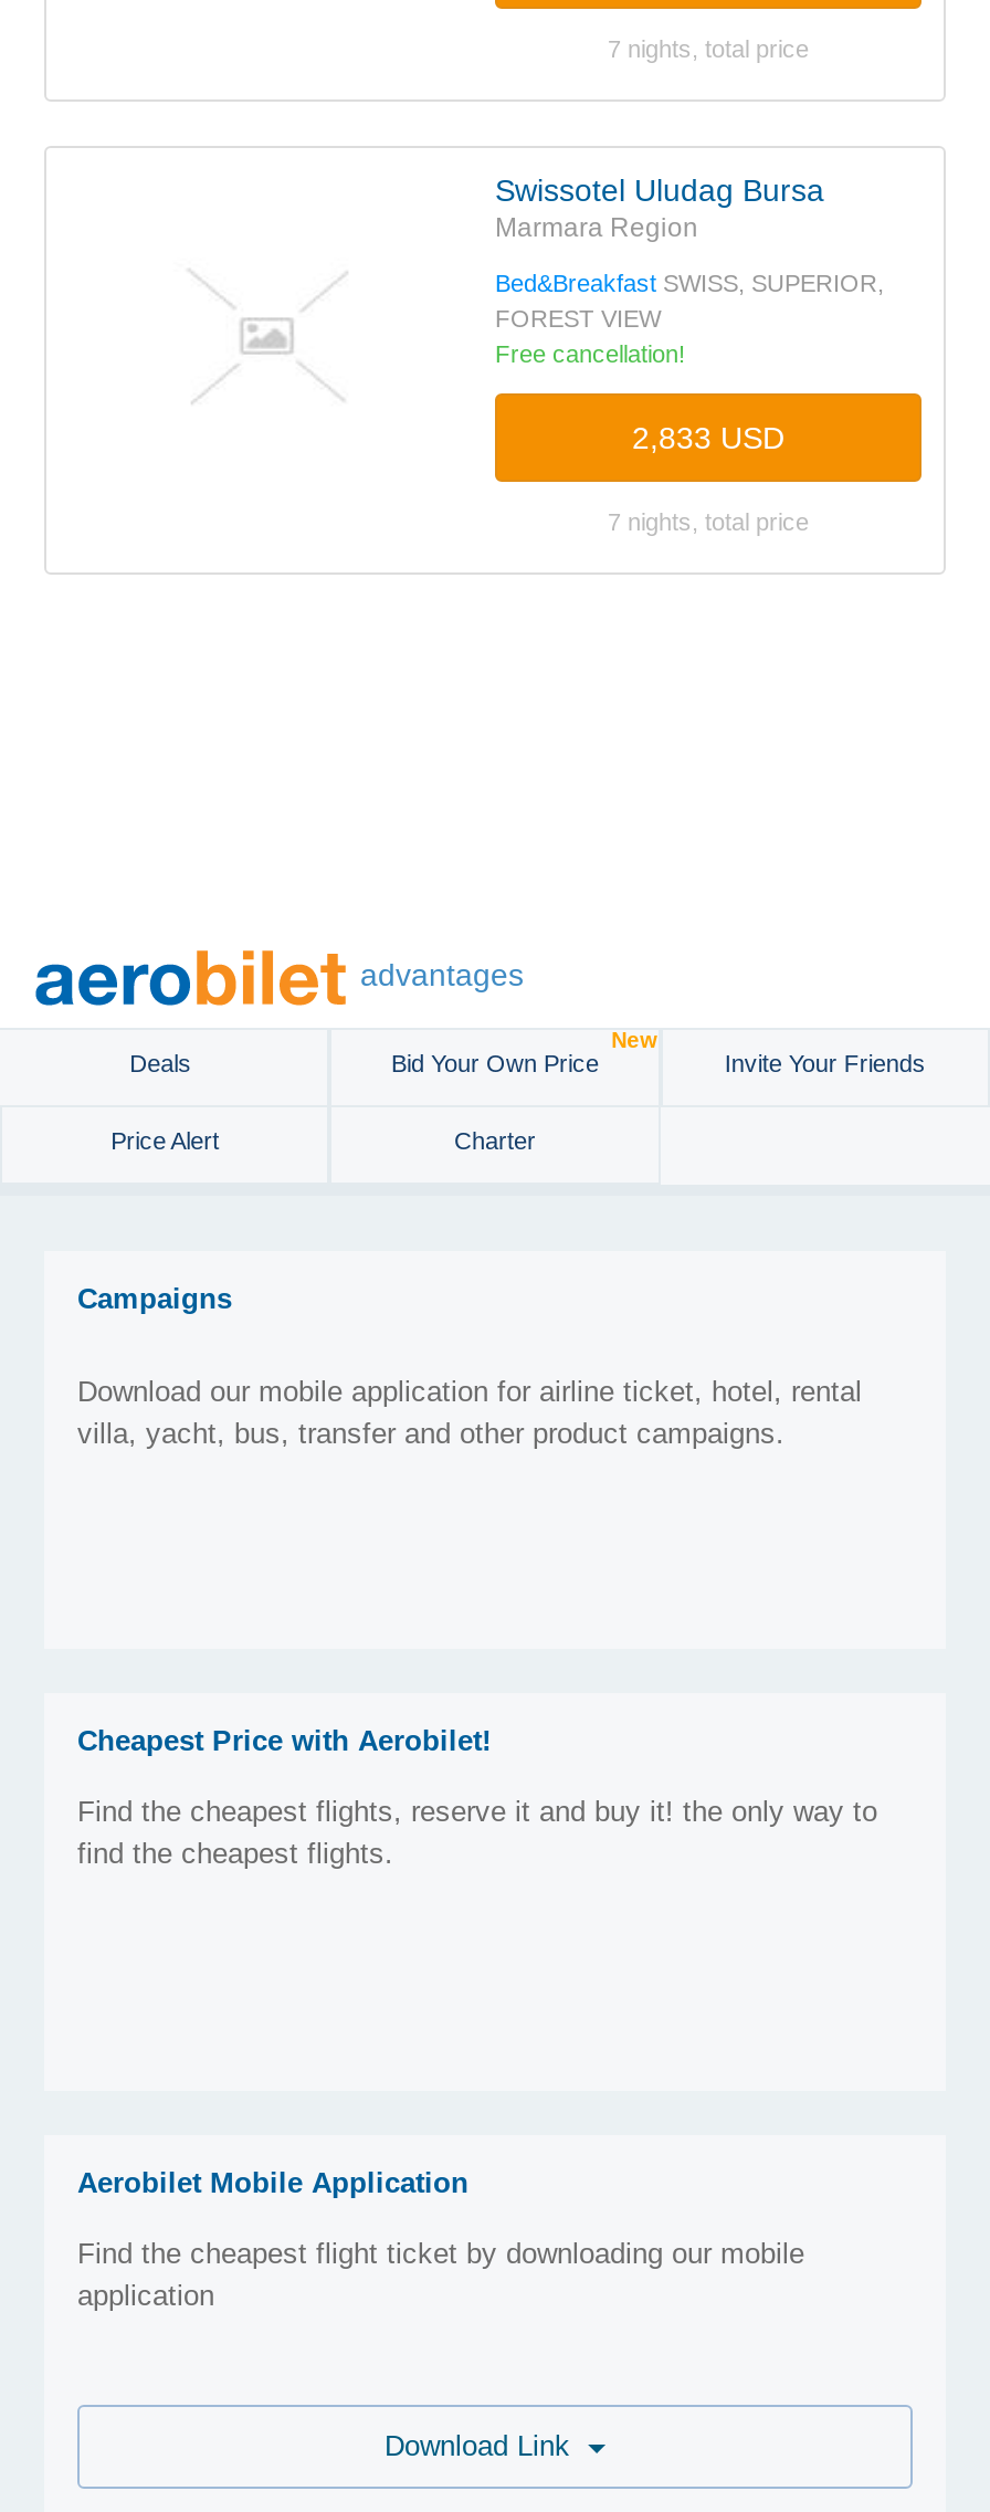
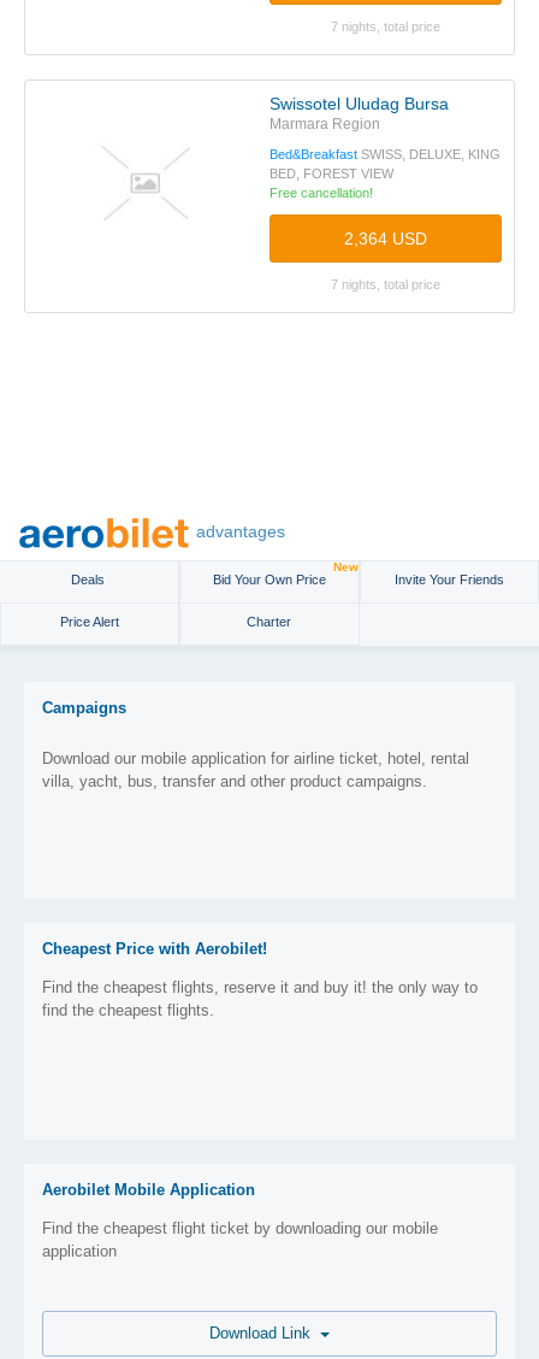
- Bed&Breakfast SWISS, SUPERIOR,
- FOREST VIEW
+ Bed&Breakfast SWISS, DELUXE, KING
+ BED, FOREST VIEW

- 2,833 USD
+ 2,364 USD
